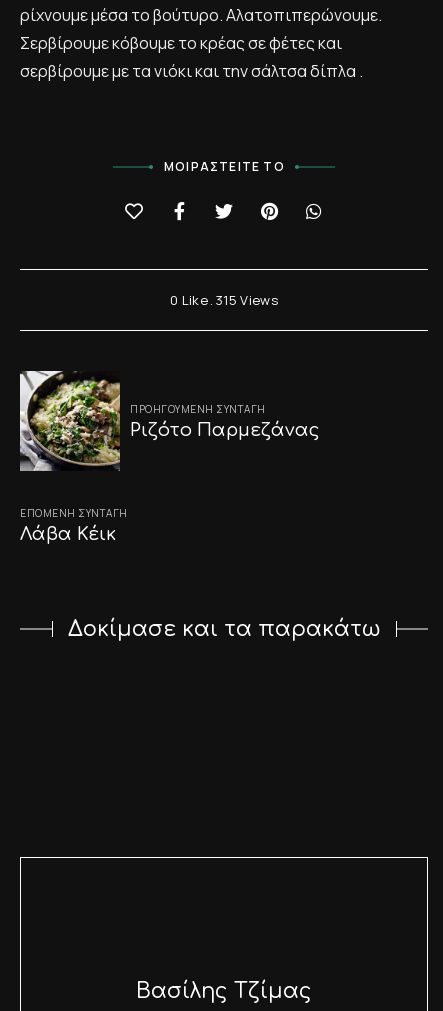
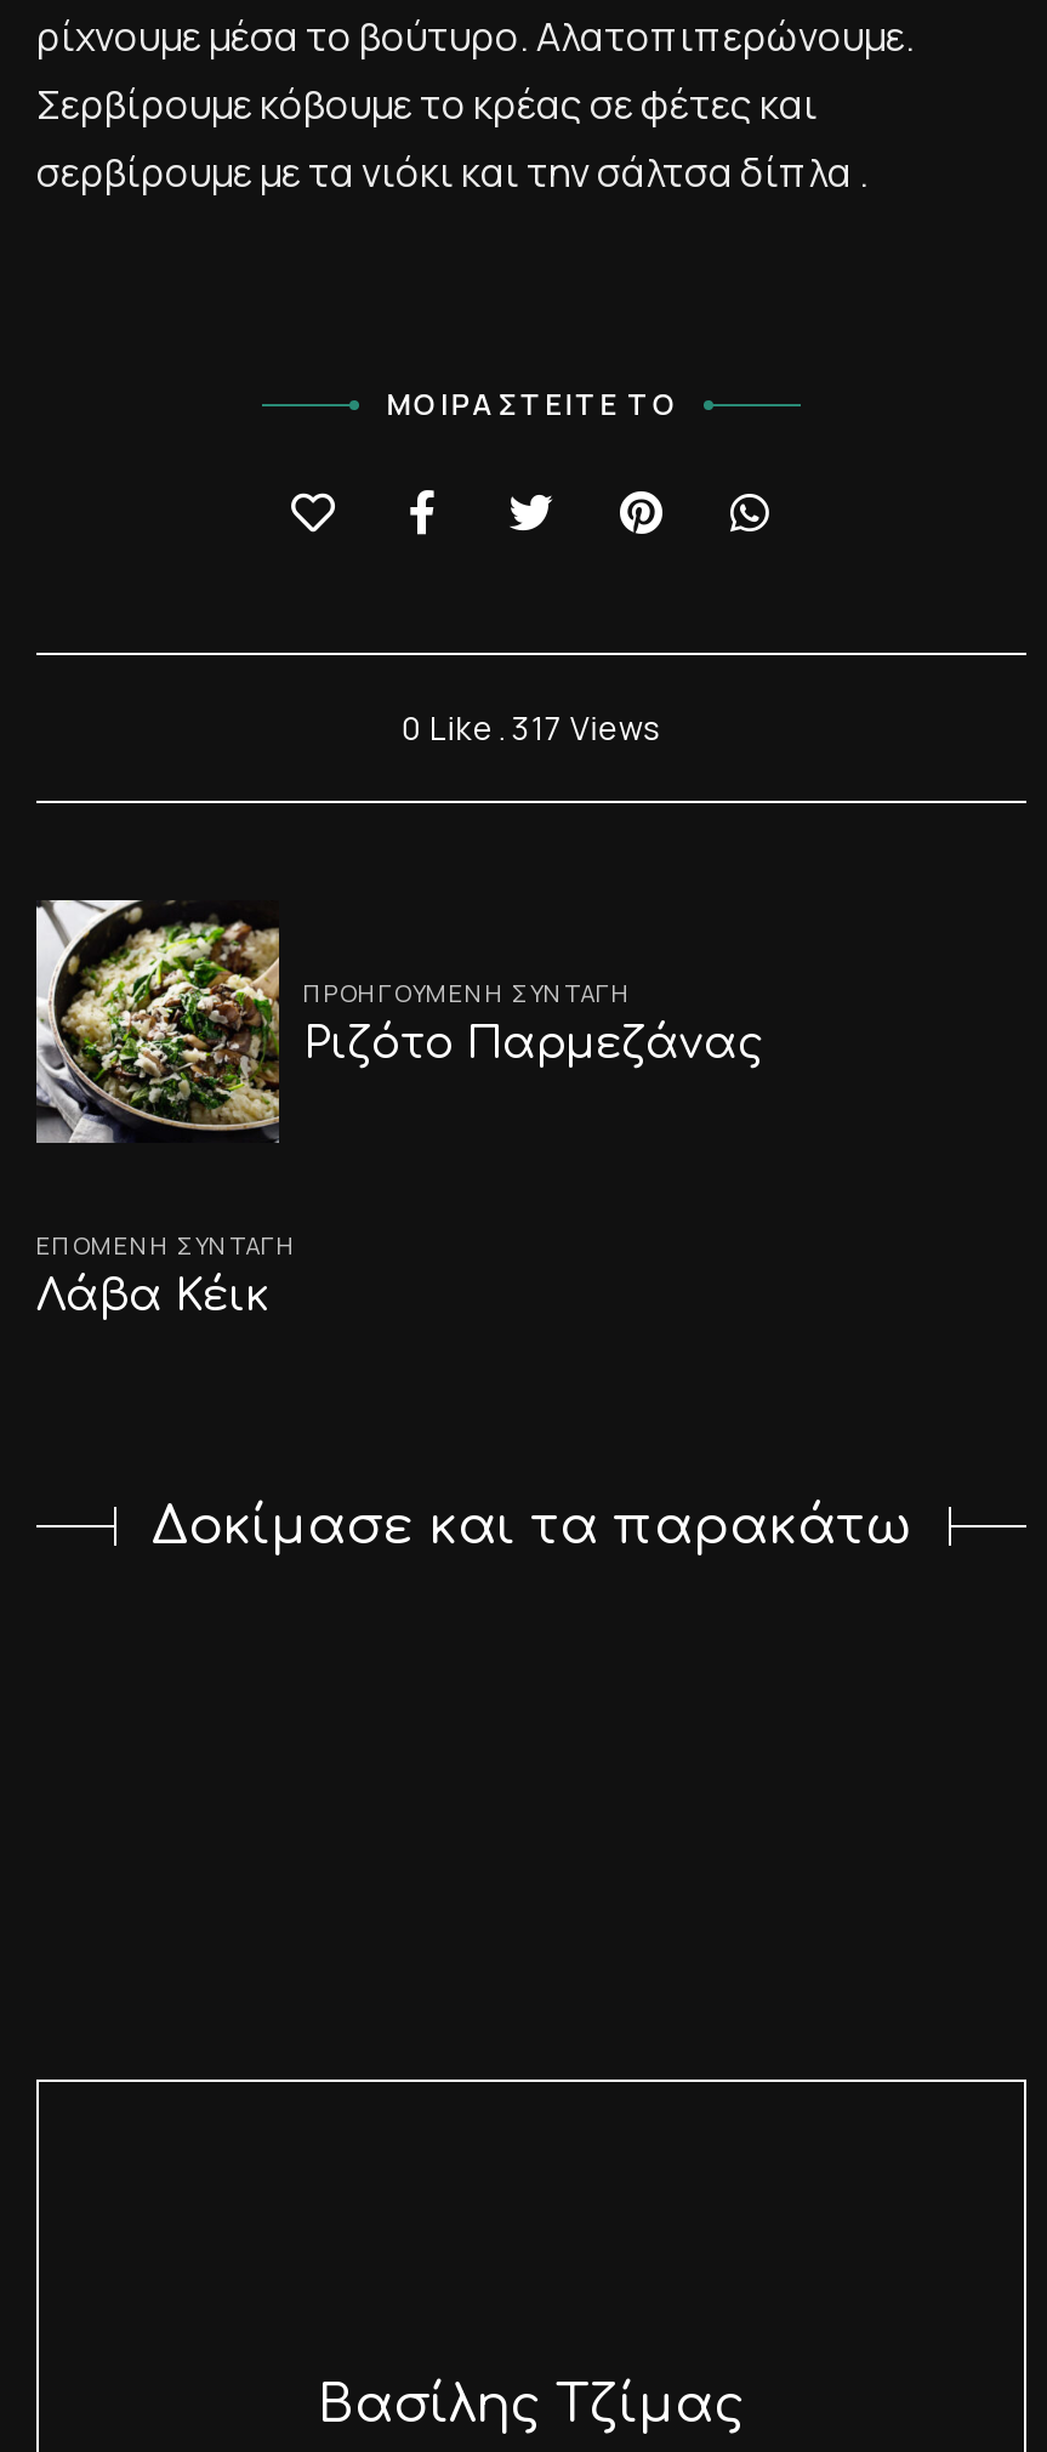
- 0 Like 315 Views
+ 0 Like 317 Views
